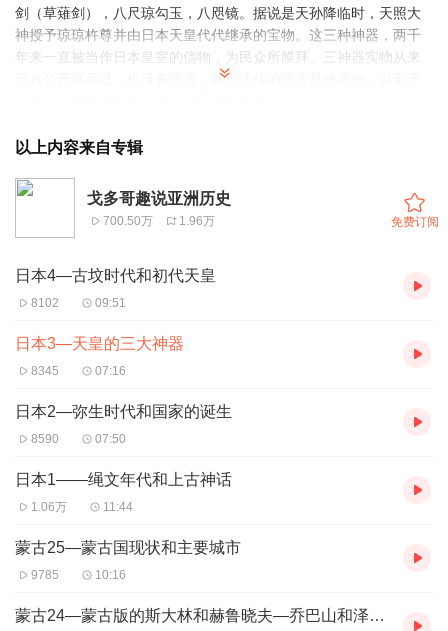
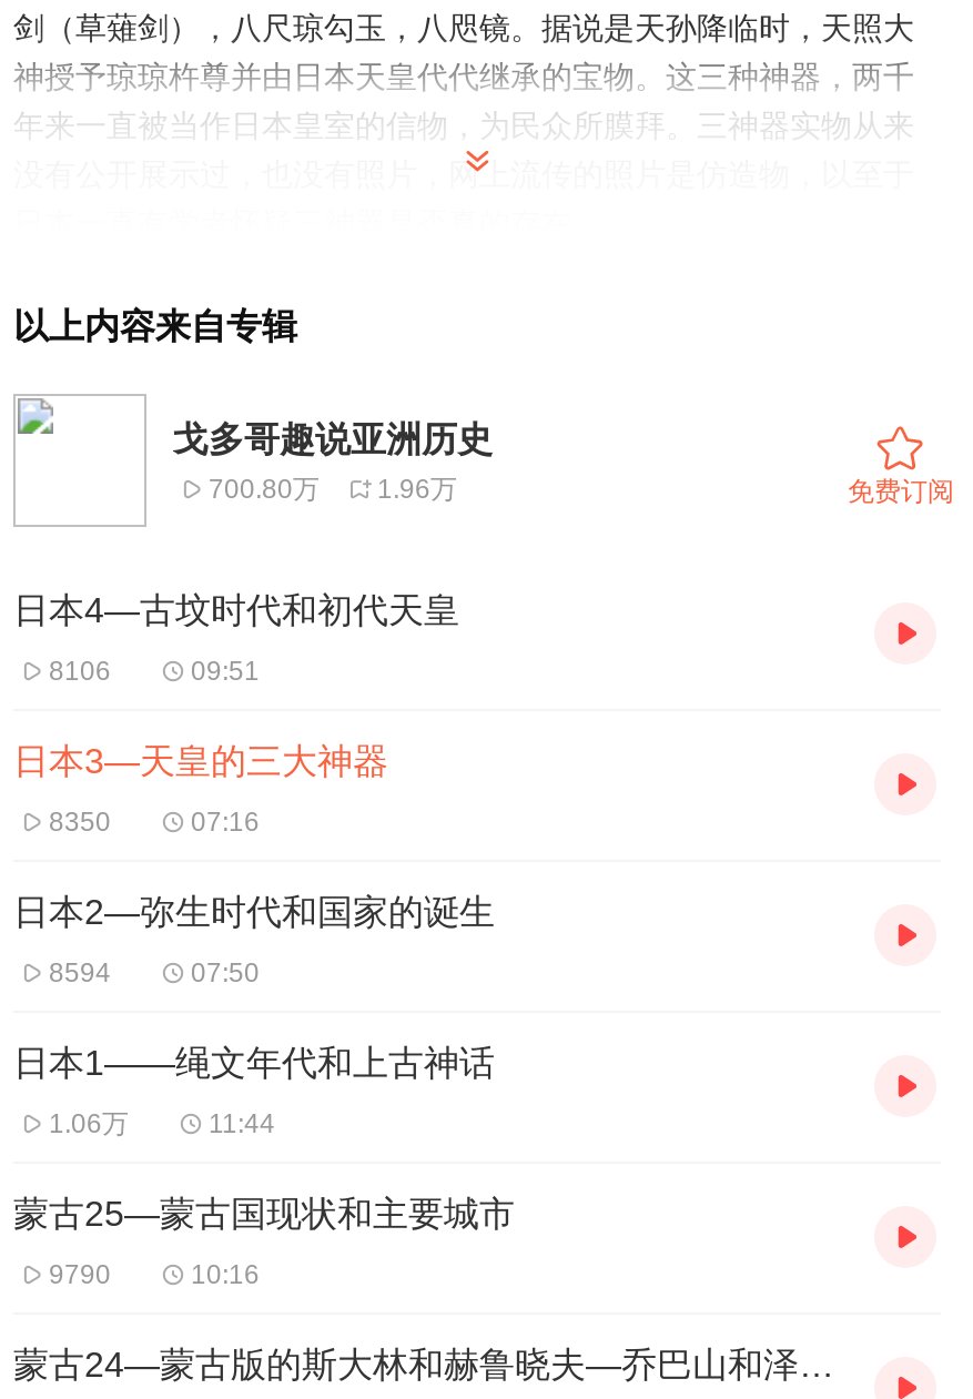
- 700.50万 1.96万
+ 700.80万 1.96万

- 8102
+ 8106

- 8345
+ 8350

- 8590
+ 8594

- 9785
+ 9790
